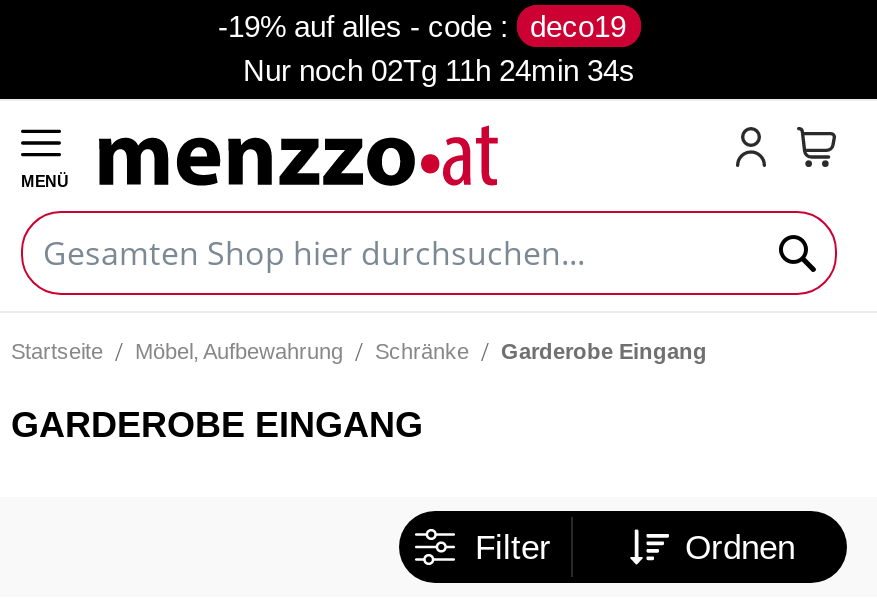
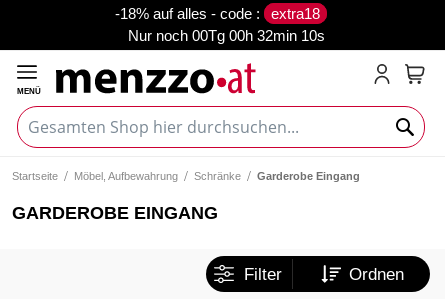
- -19% auf alles - code : deco19
+ -18% auf alles - code : extra18

- Nur noch 02Tg 11h 24min 34s
+ Nur noch 00Tg 00h 32min 10s
